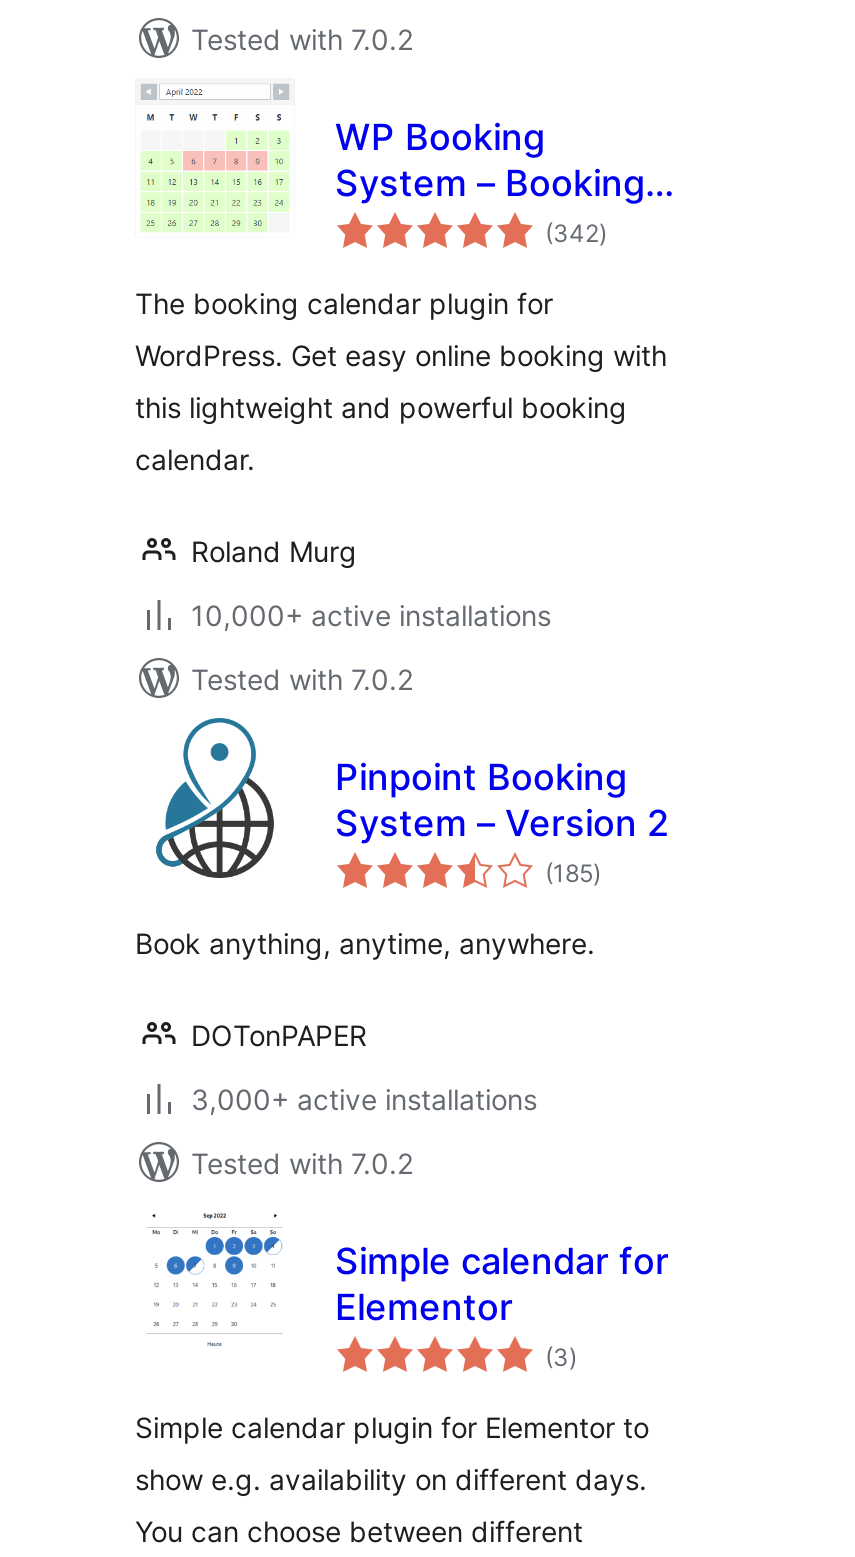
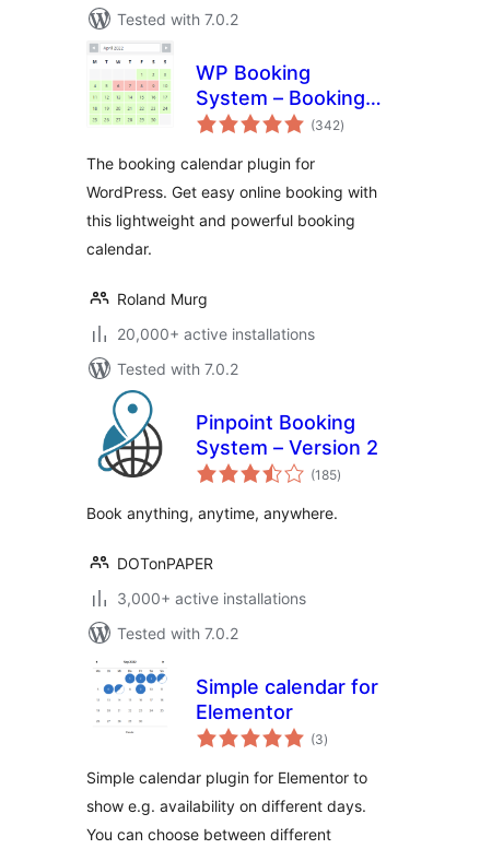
- 10,000+ active installations
+ 20,000+ active installations
